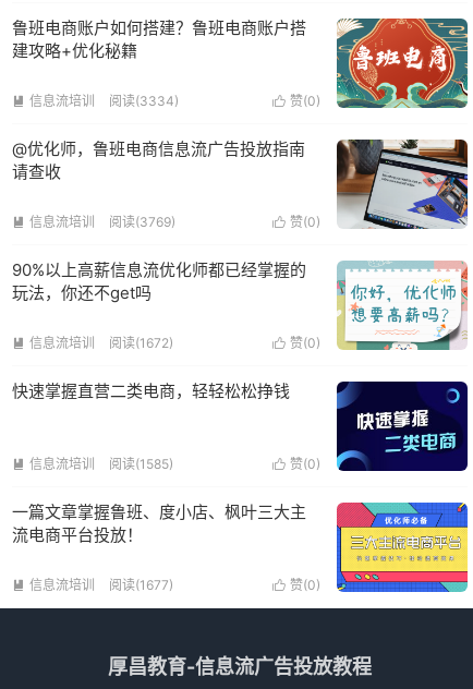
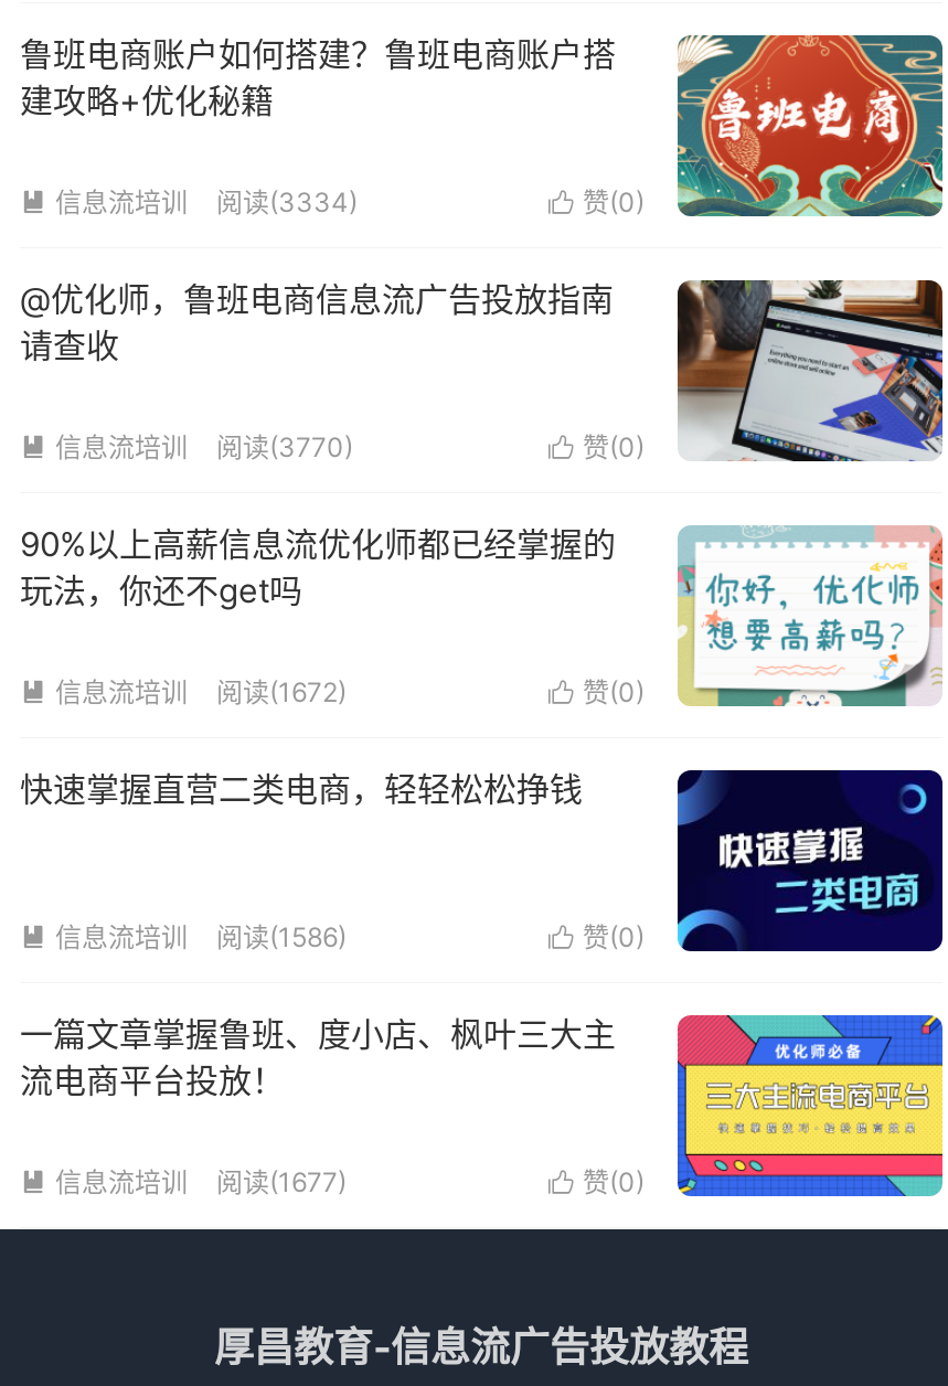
- 阅读(3769)
+ 阅读(3770)

- 阅读(1585)
+ 阅读(1586)
